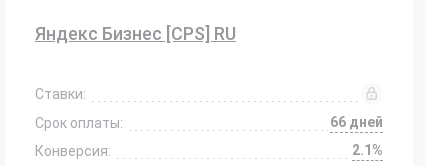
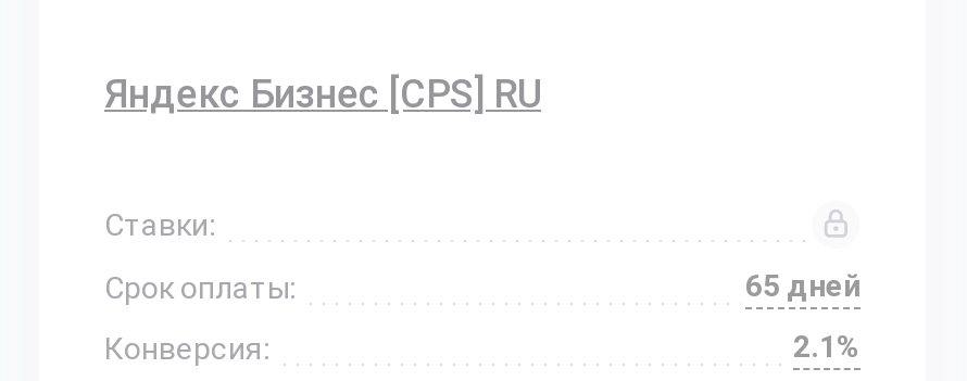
- 66 дней
+ 65 дней
